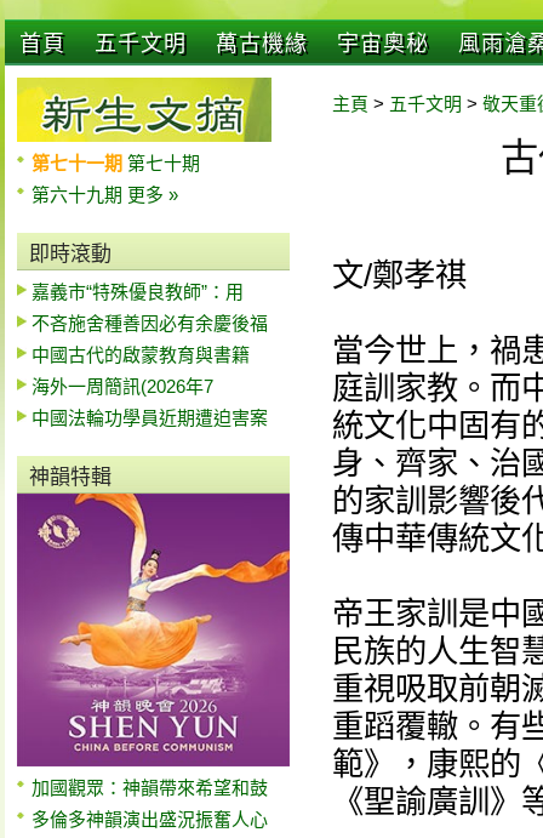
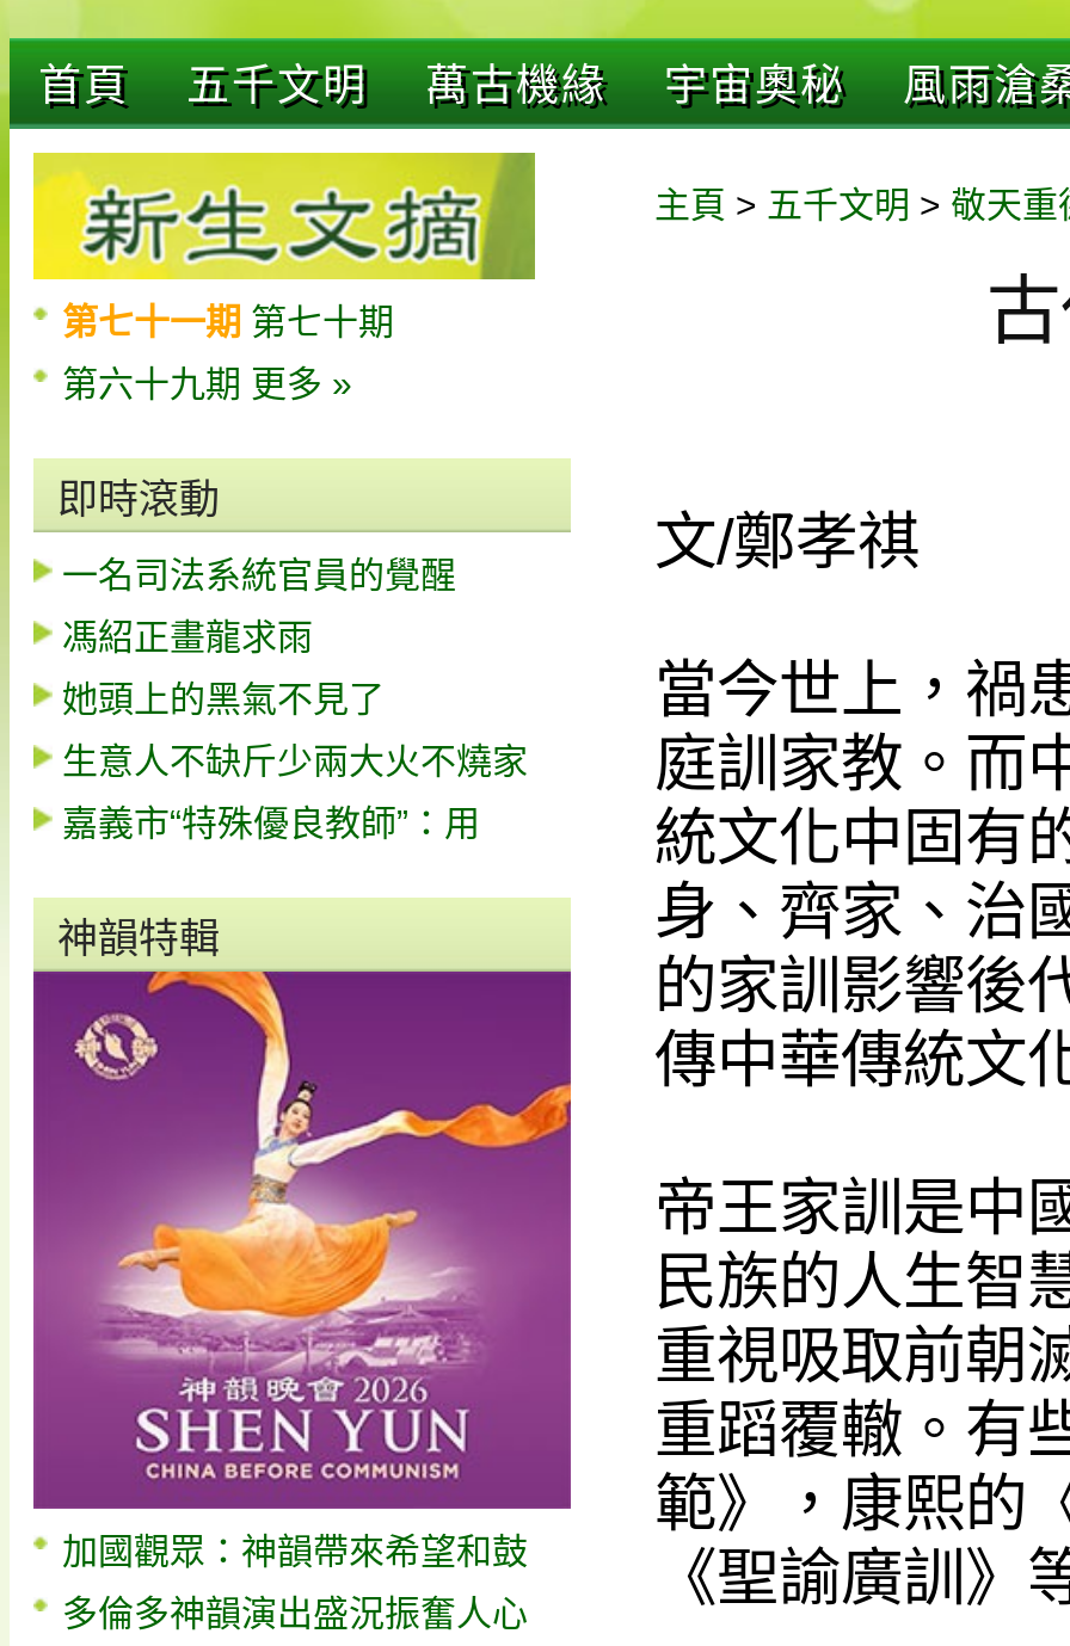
moved down: 嘉義市“特殊優良教師”：用

+ 一名司法系統官員的覺醒
+ 馮紹正畫龍求雨
+ 她頭上的黑氣不見了
+ 生意人不缺斤少兩大火不燒家

- 不吝施舍種善因必有余慶後福
- 中國古代的啟蒙教育與書籍
- 海外一周簡訊(2026年7
- 中國法輪功學員近期遭迫害案
